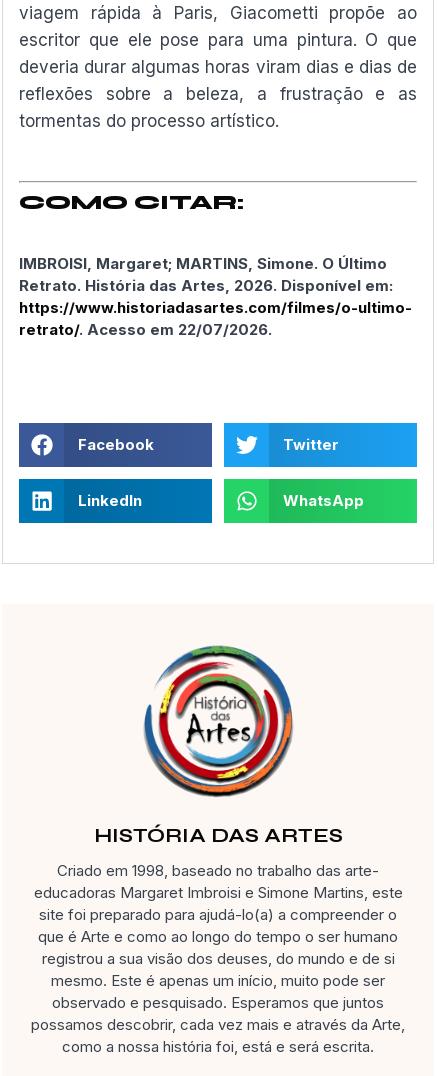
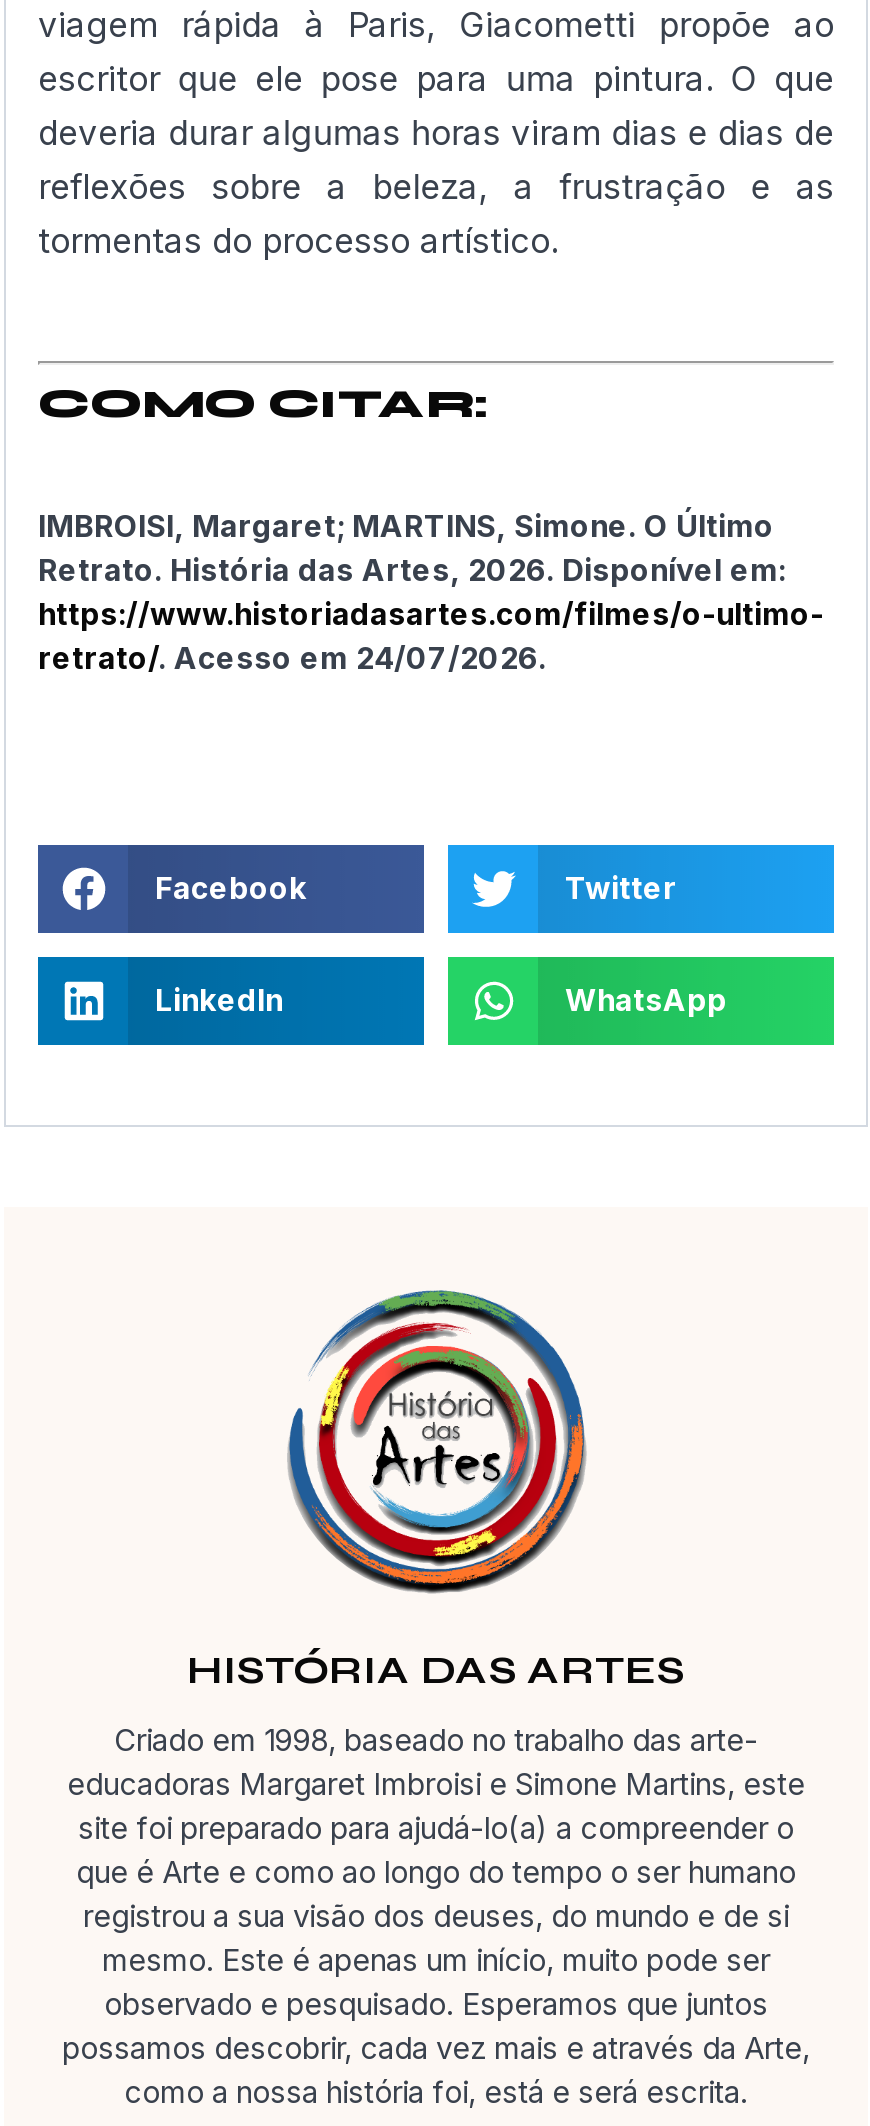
- retrato/. Acesso em 22/07/2026.
+ retrato/. Acesso em 24/07/2026.
